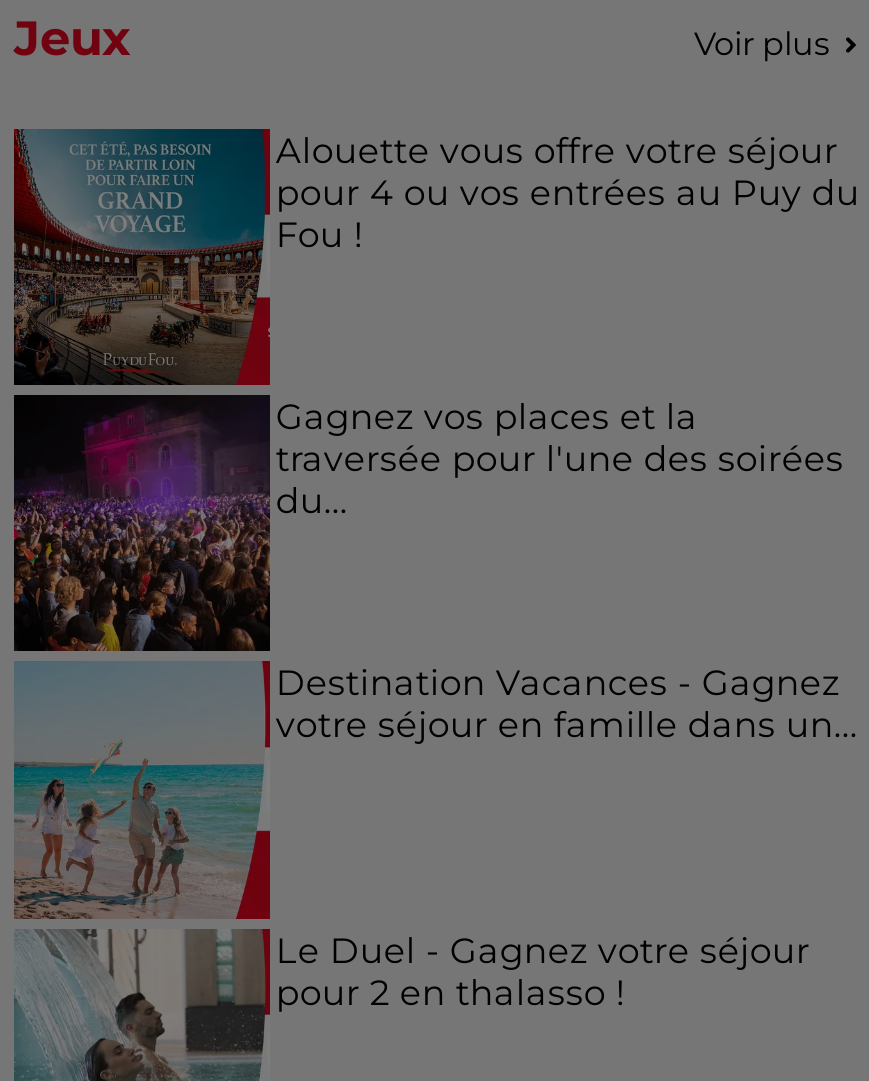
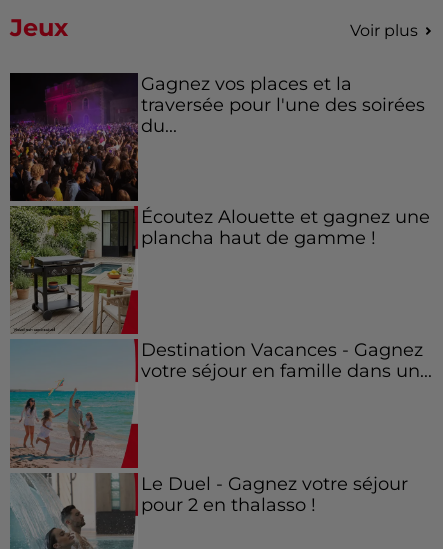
- [image]
- Alouette vous offre votre séjour
- pour 4 ou vos entrées au Puy du
- Fou !

moved up: Gagnez vos places et la | traversée pour l'une des soirées | du...

+ [image]
+ Écoutez Alouette et gagnez une
+ plancha haut de gamme !
